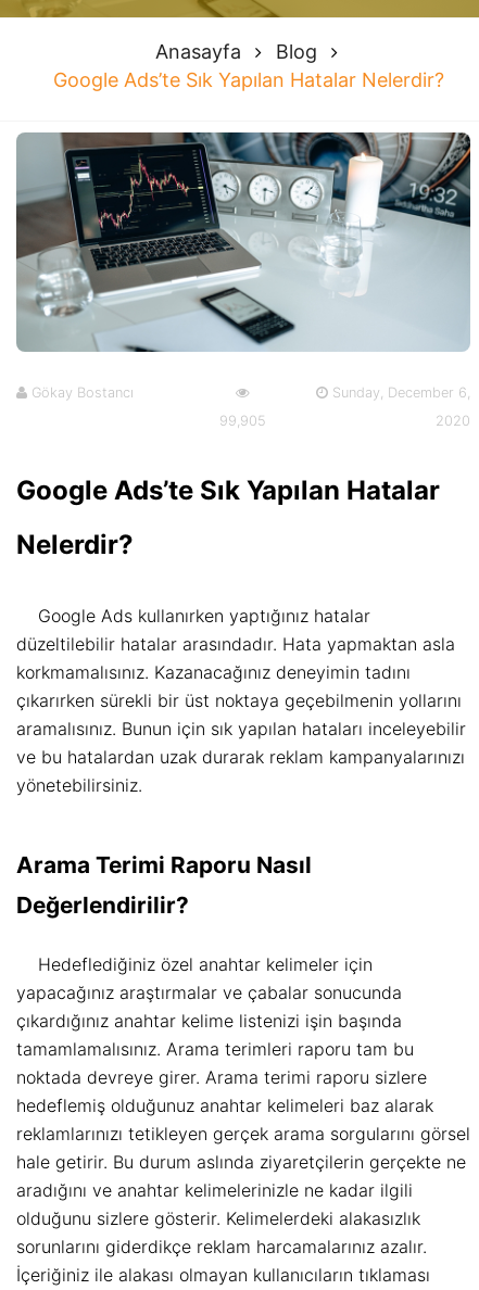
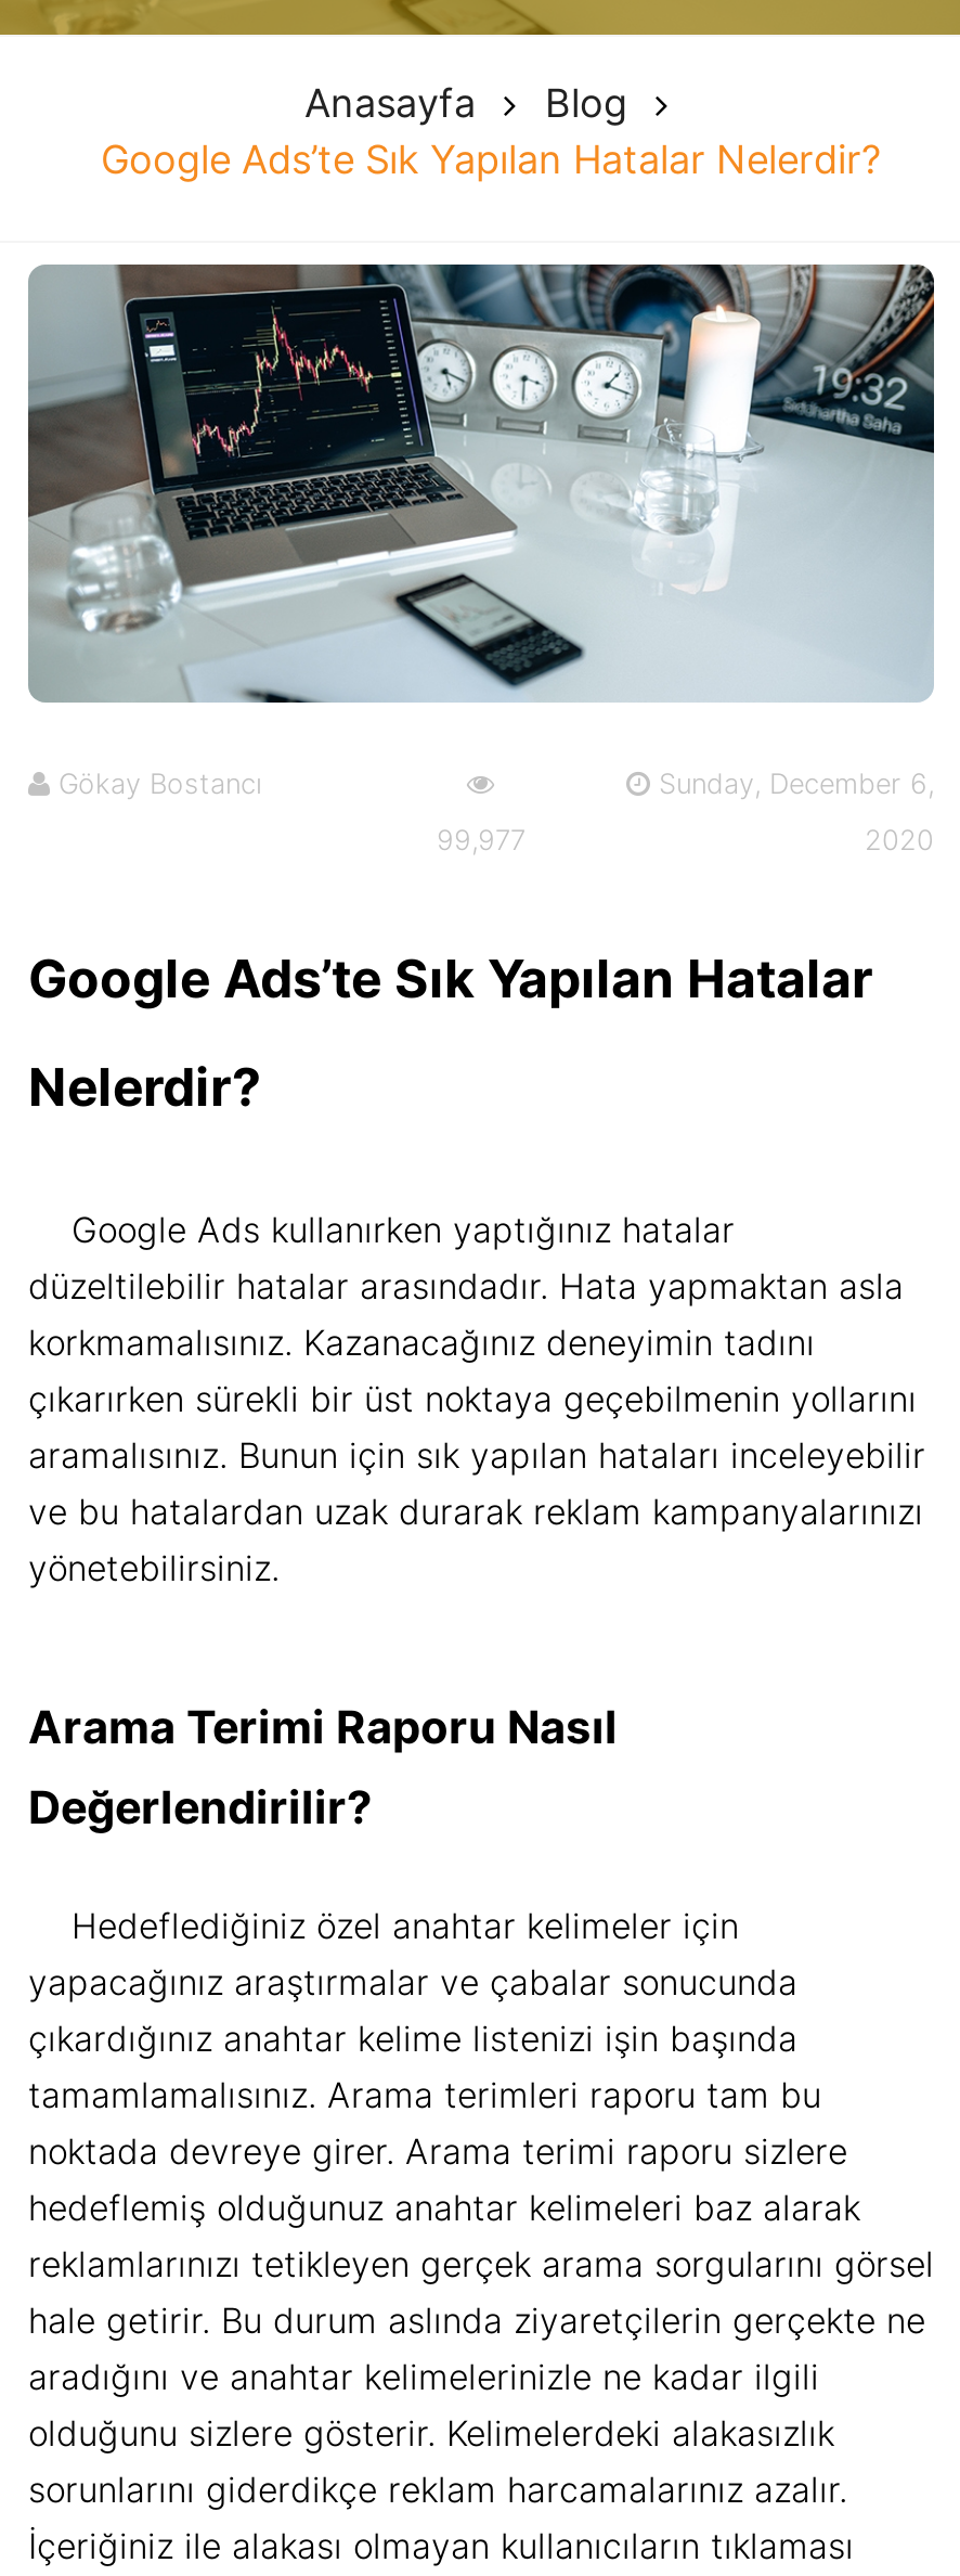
- 99,905
+ 99,977
